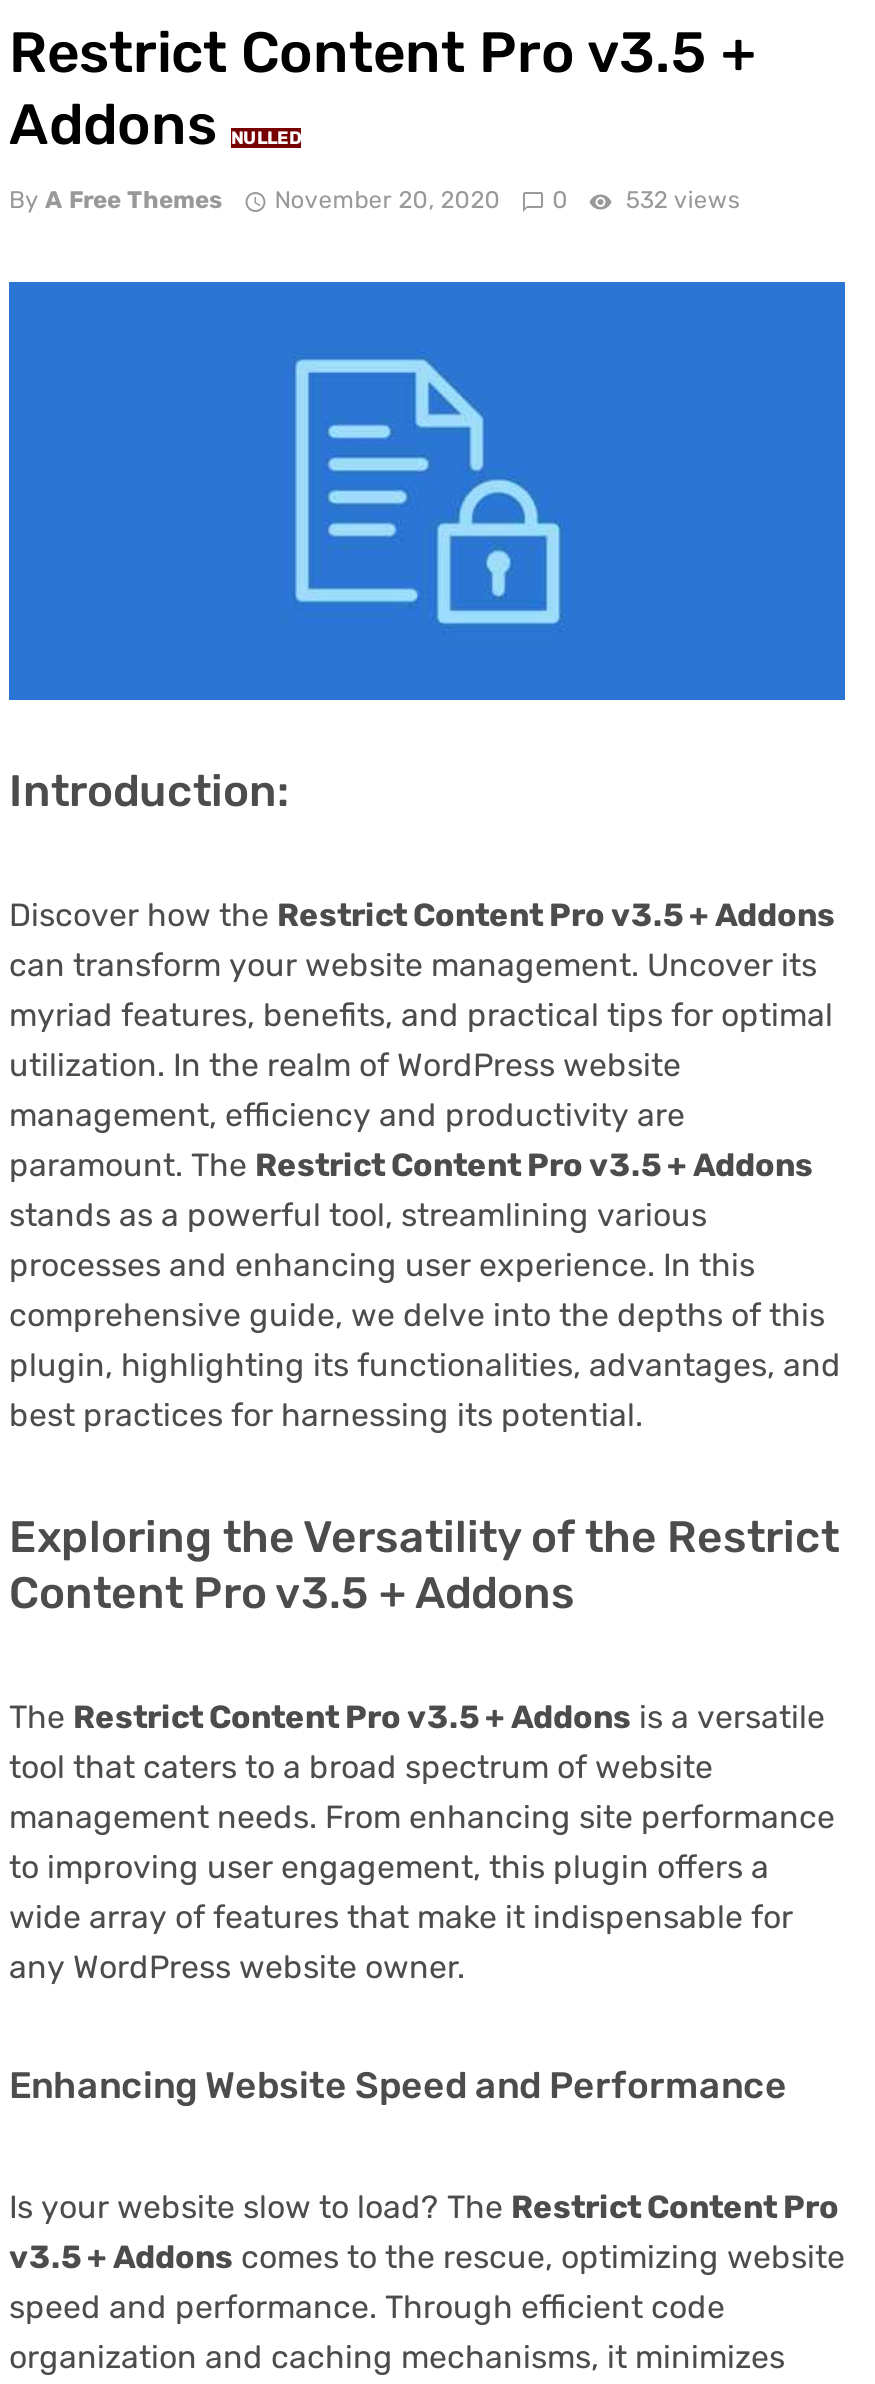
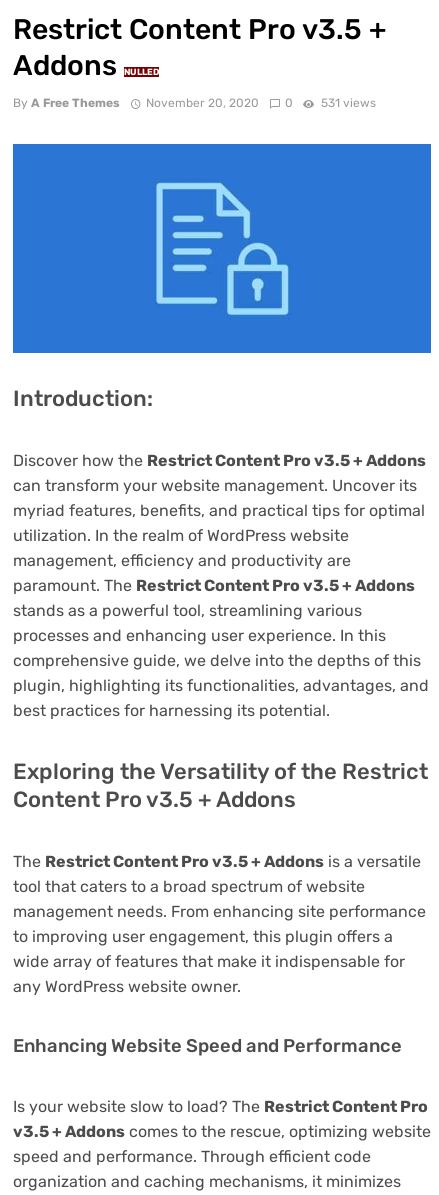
- By A Free Themes November 20, 2020 0 532 views
+ By A Free Themes November 20, 2020 0 531 views
